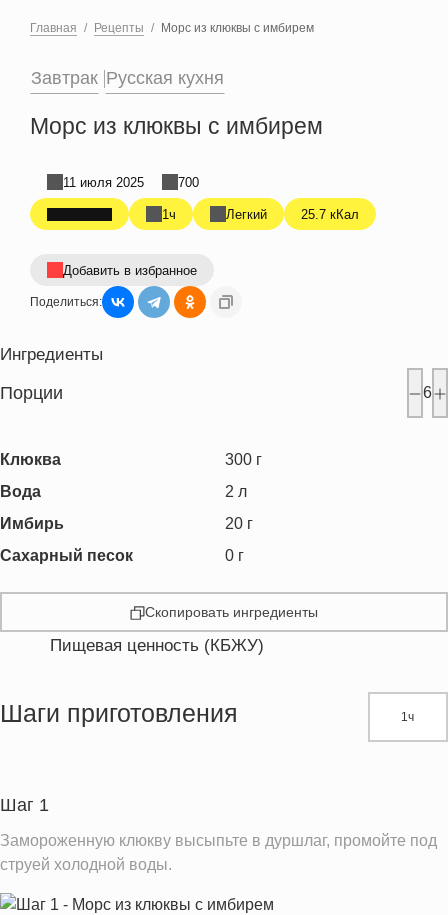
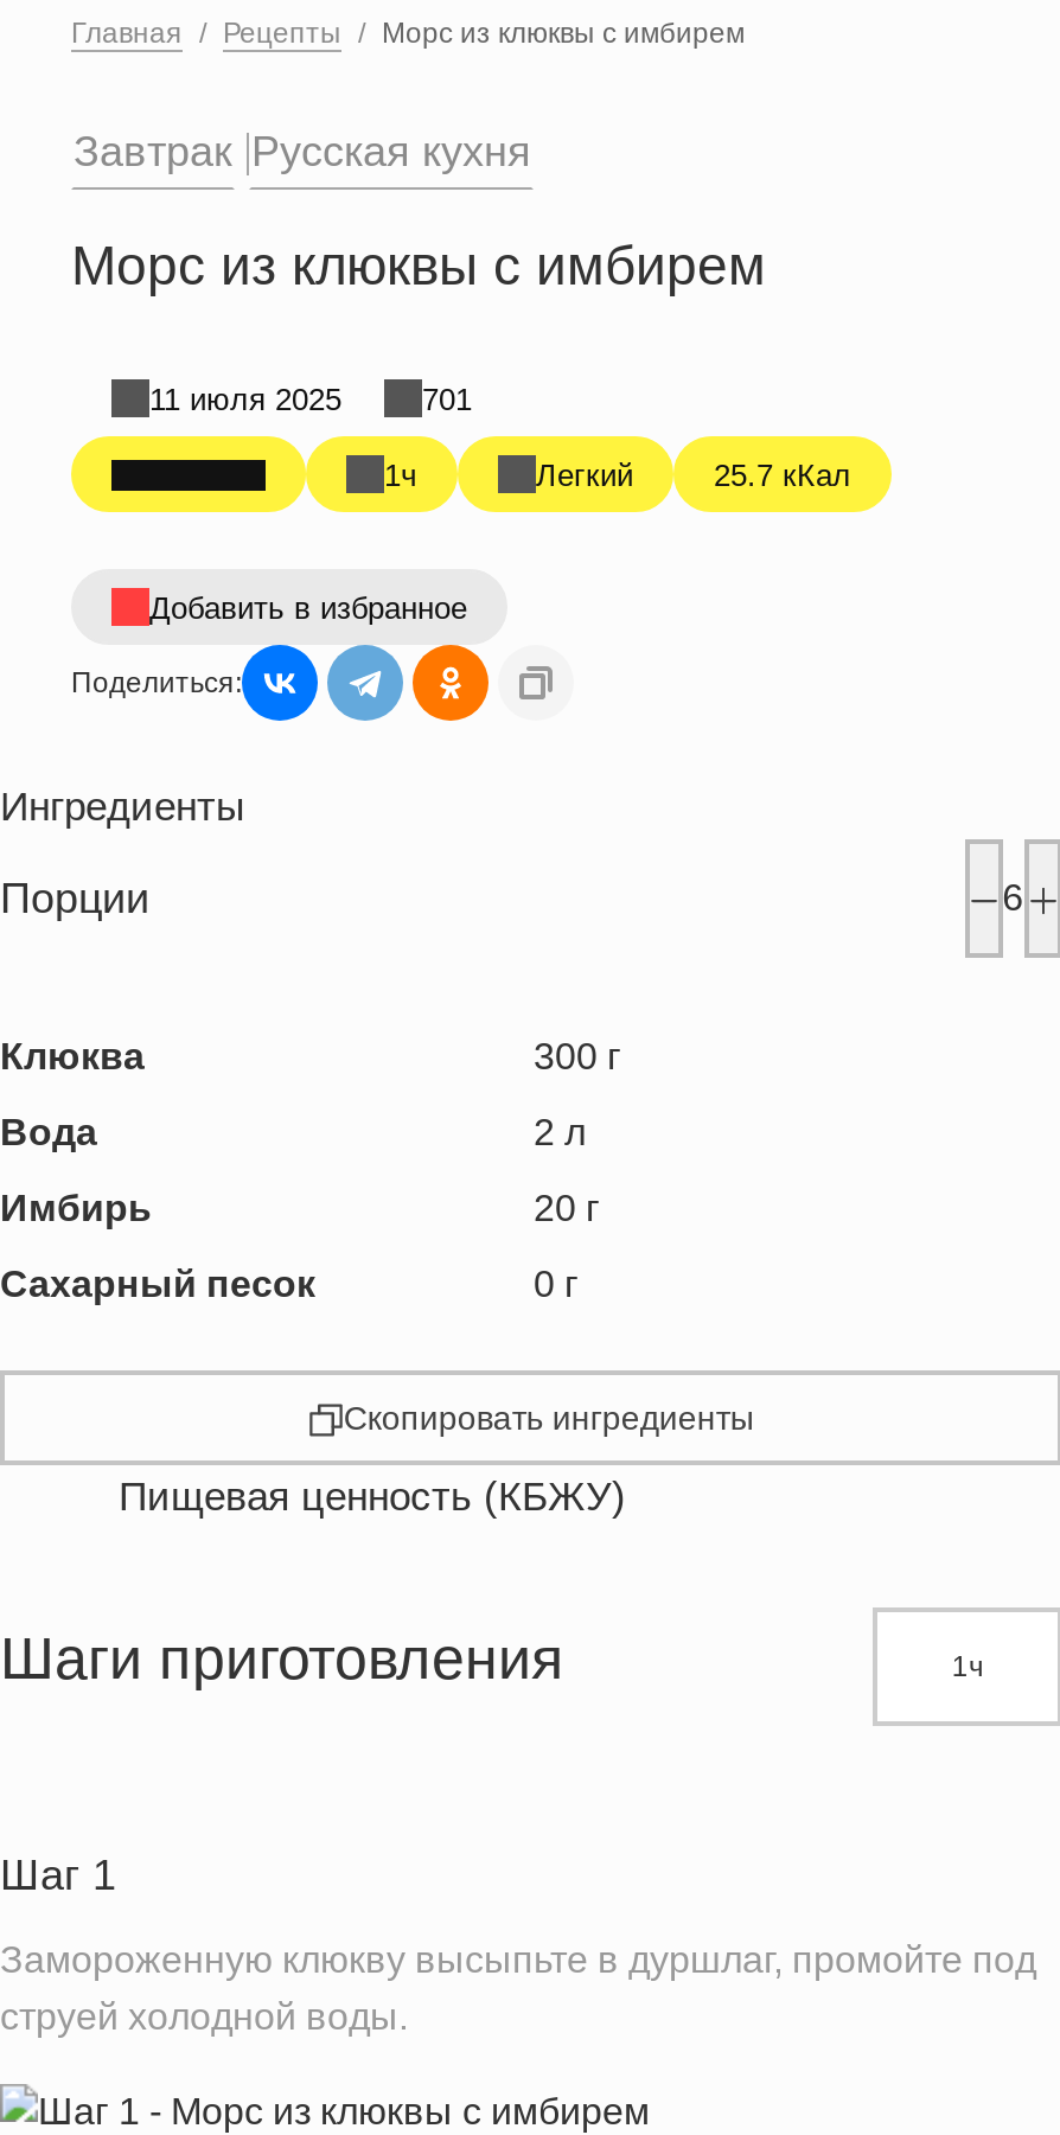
- 700
+ 701
